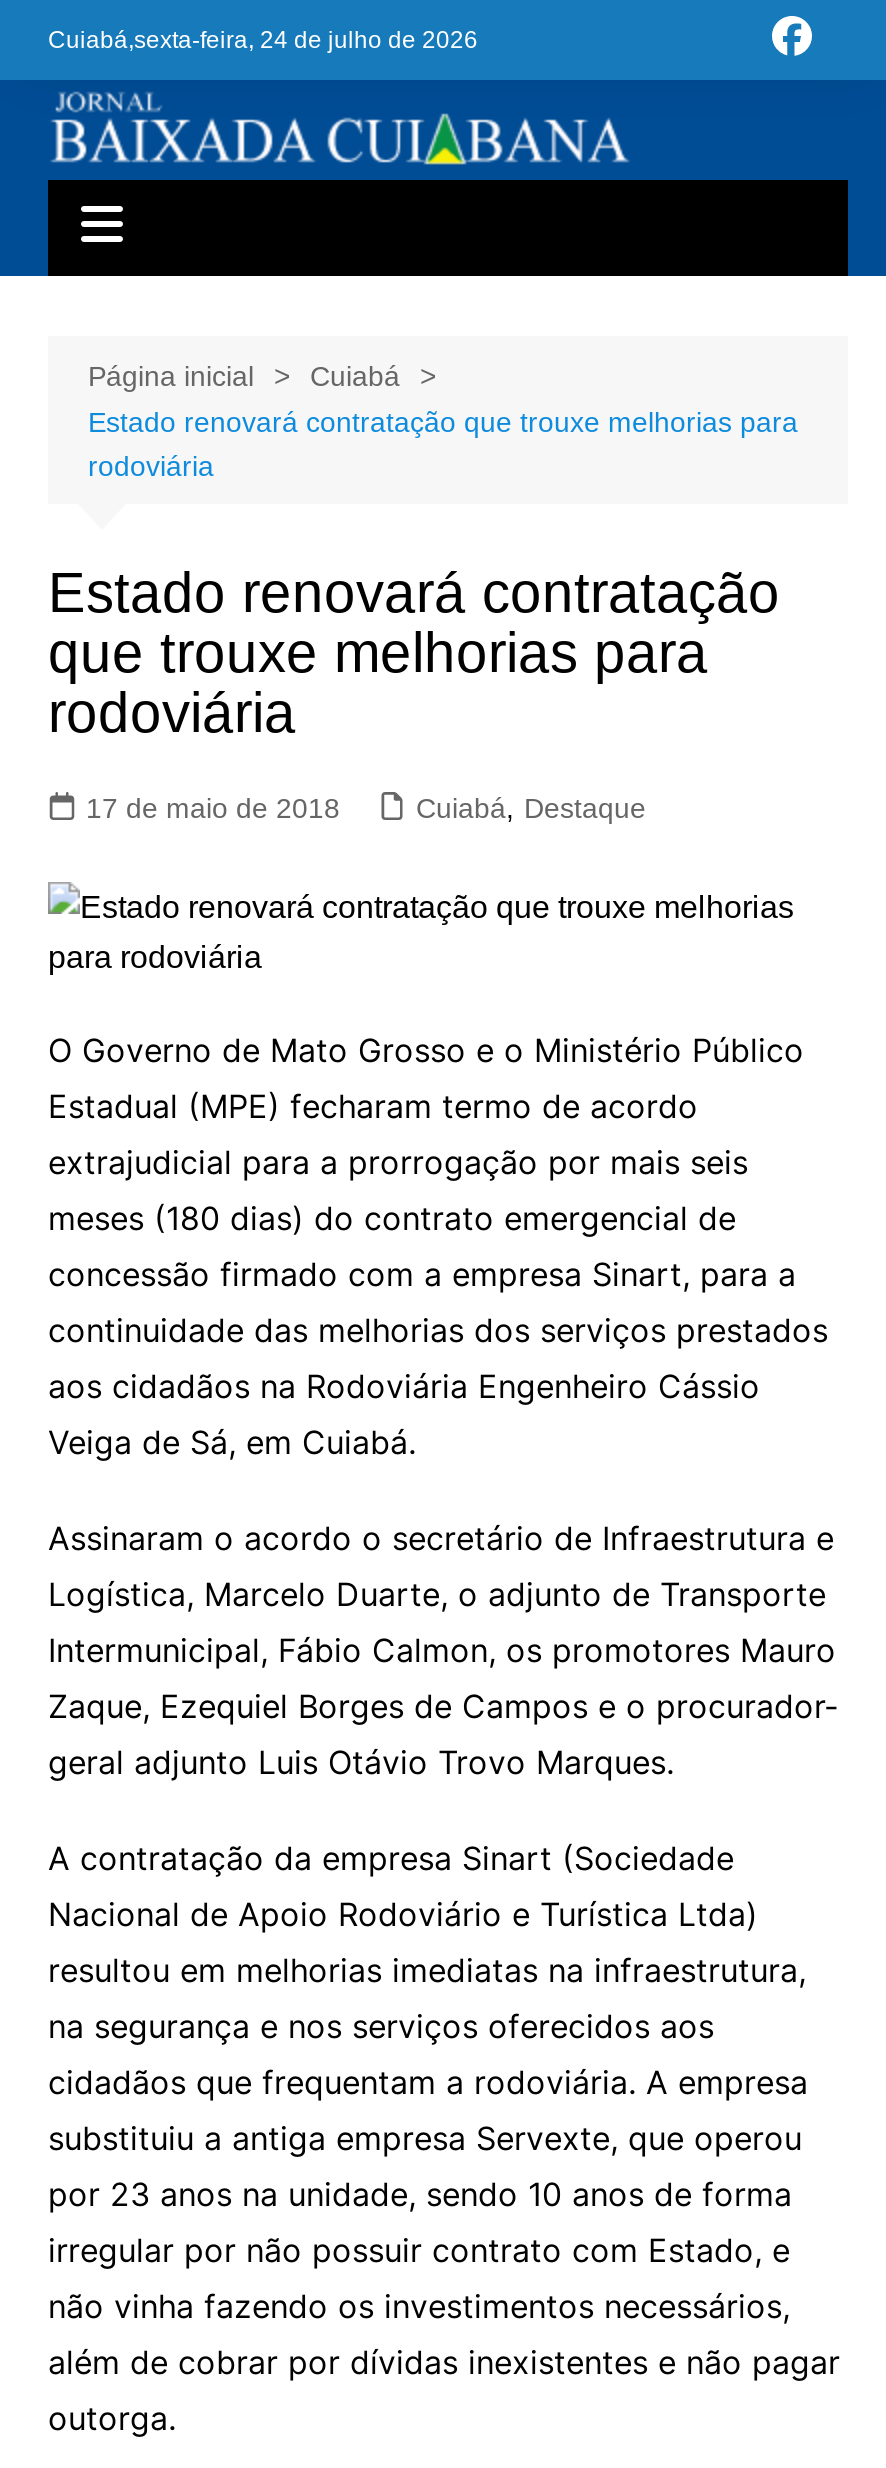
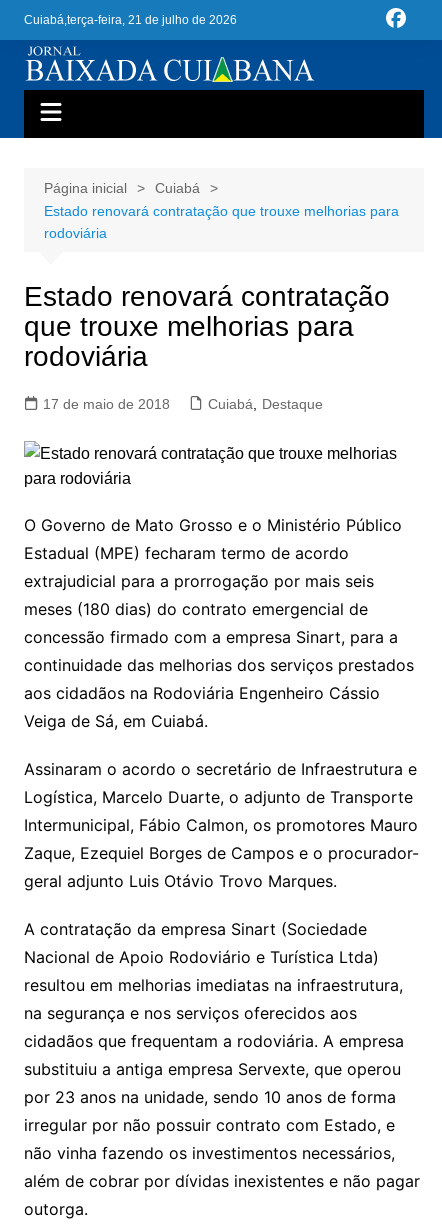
- Cuiabá,sexta-feira, 24 de julho de 2026
+ Cuiabá,terça-feira, 21 de julho de 2026
